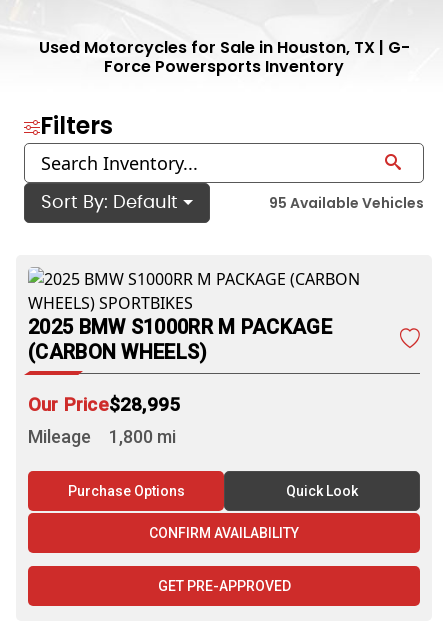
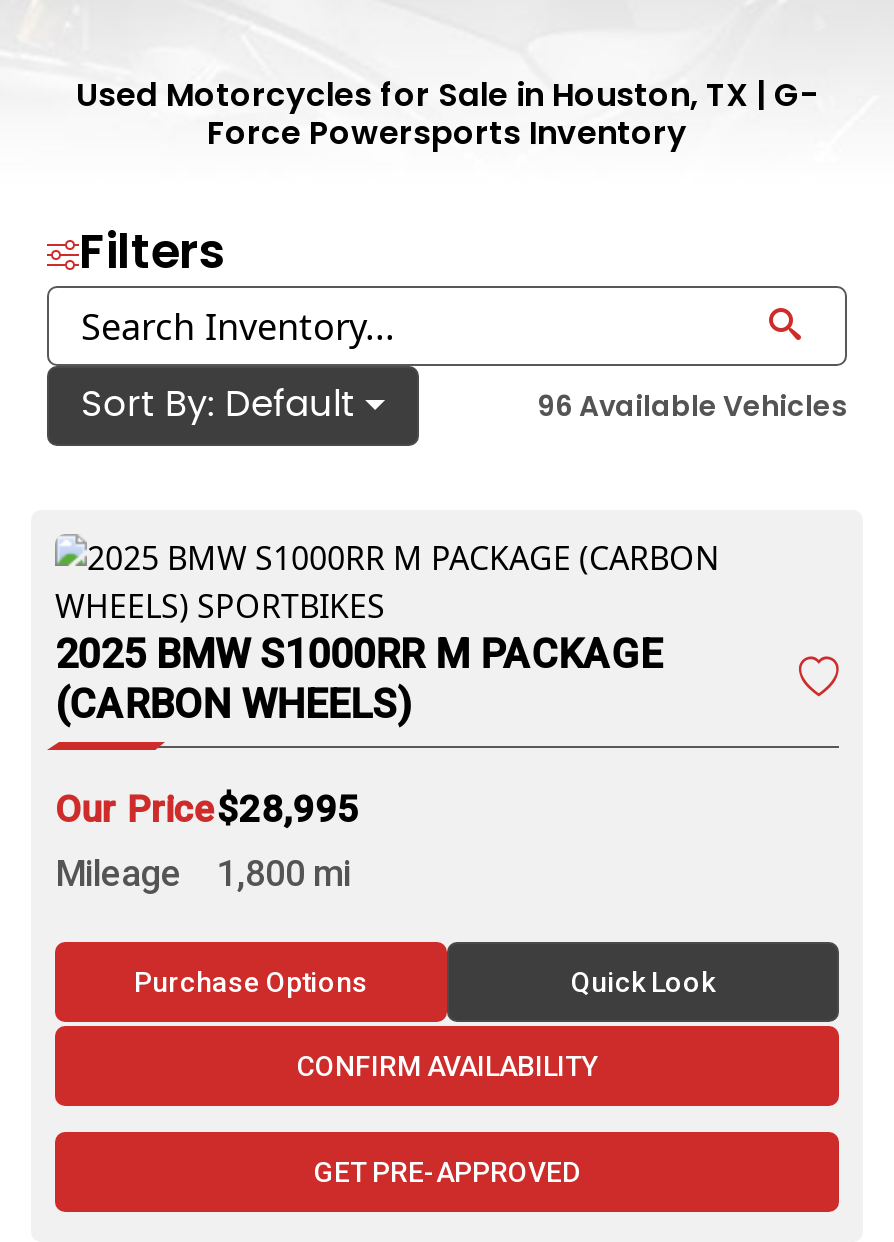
- 95 Available Vehicles
+ 96 Available Vehicles
